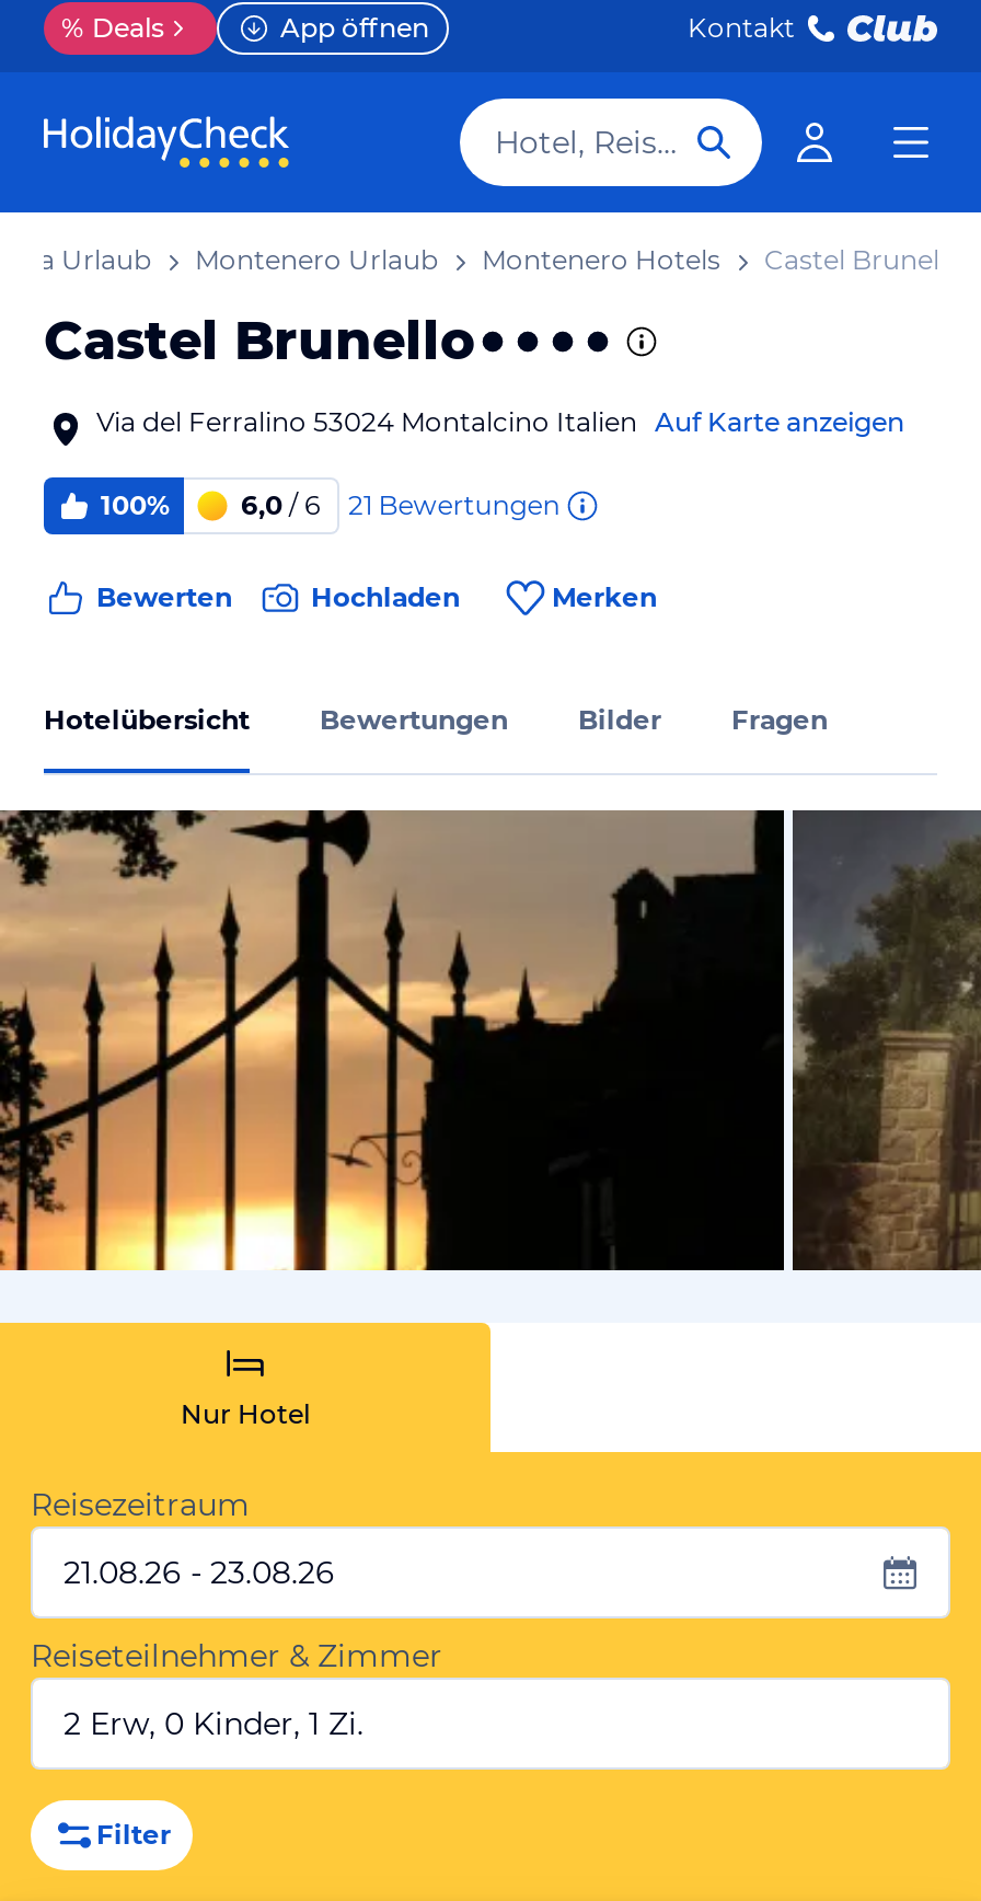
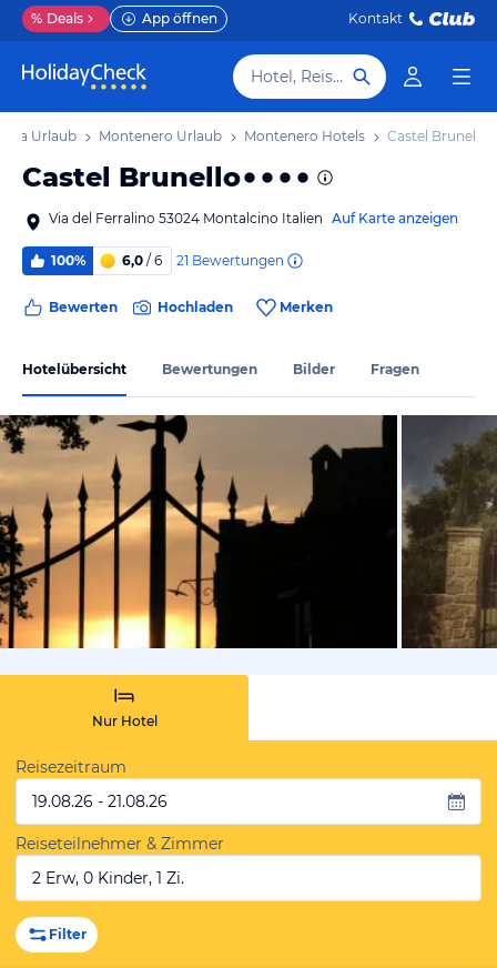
- 21.08.26 - 23.08.26
+ 19.08.26 - 21.08.26
